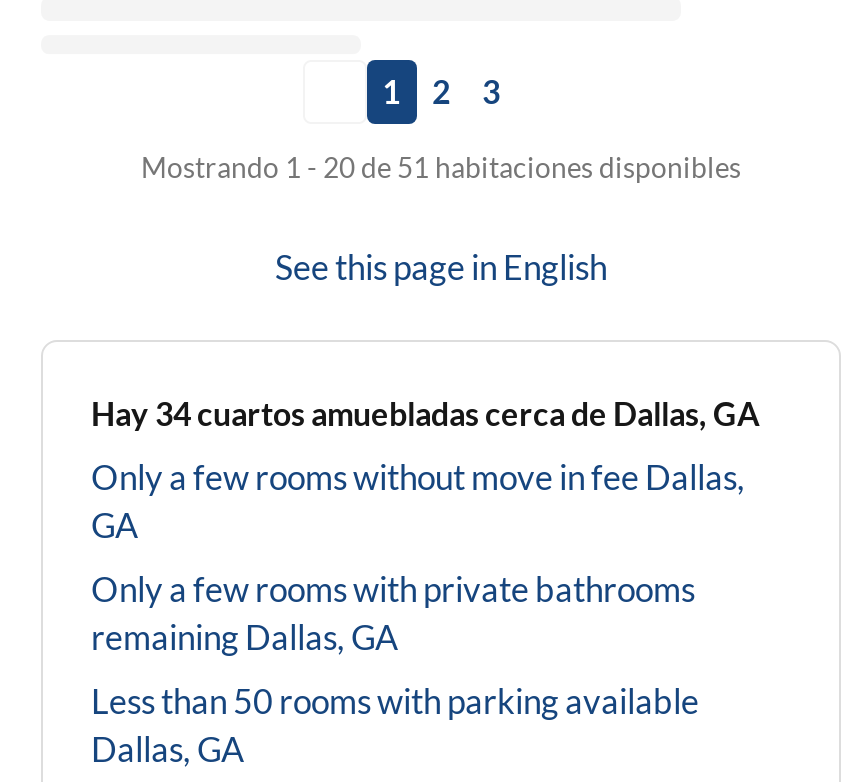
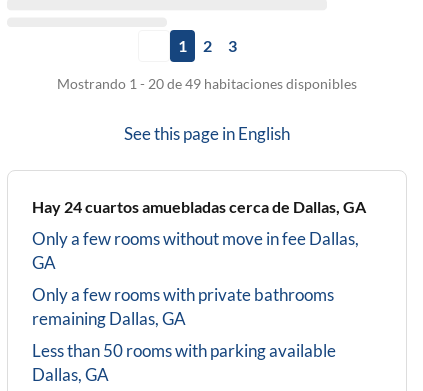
- Mostrando 1 - 20 de 51 habitaciones disponibles
+ Mostrando 1 - 20 de 49 habitaciones disponibles

- Hay 34 cuartos amuebladas cerca de Dallas, GA
+ Hay 24 cuartos amuebladas cerca de Dallas, GA
